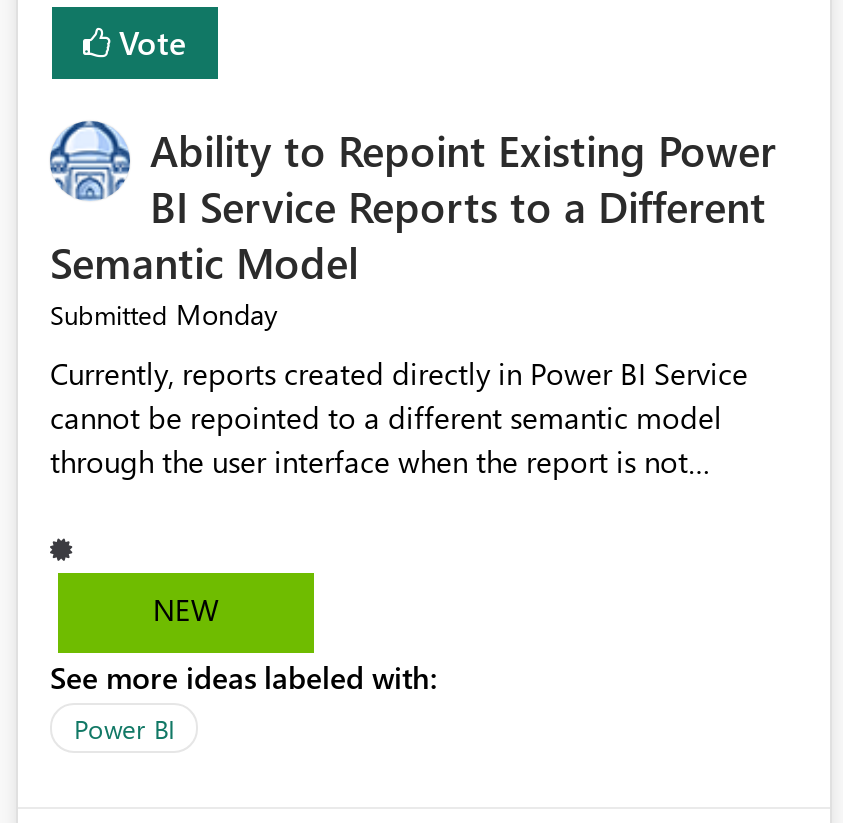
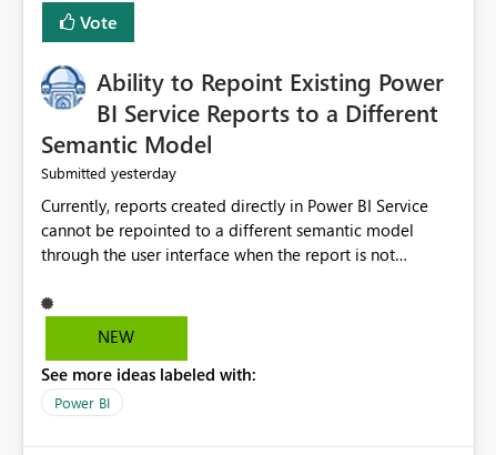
- Submitted Monday
+ Submitted yesterday
